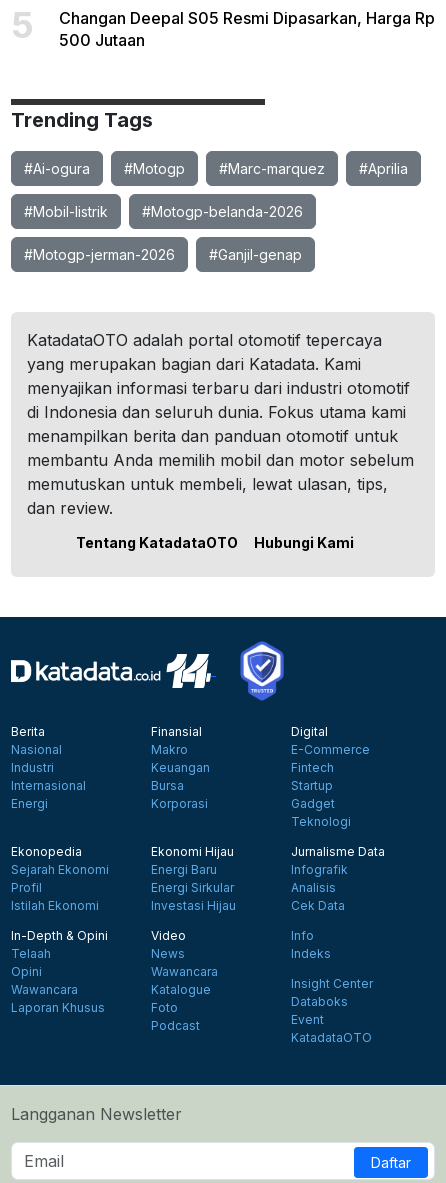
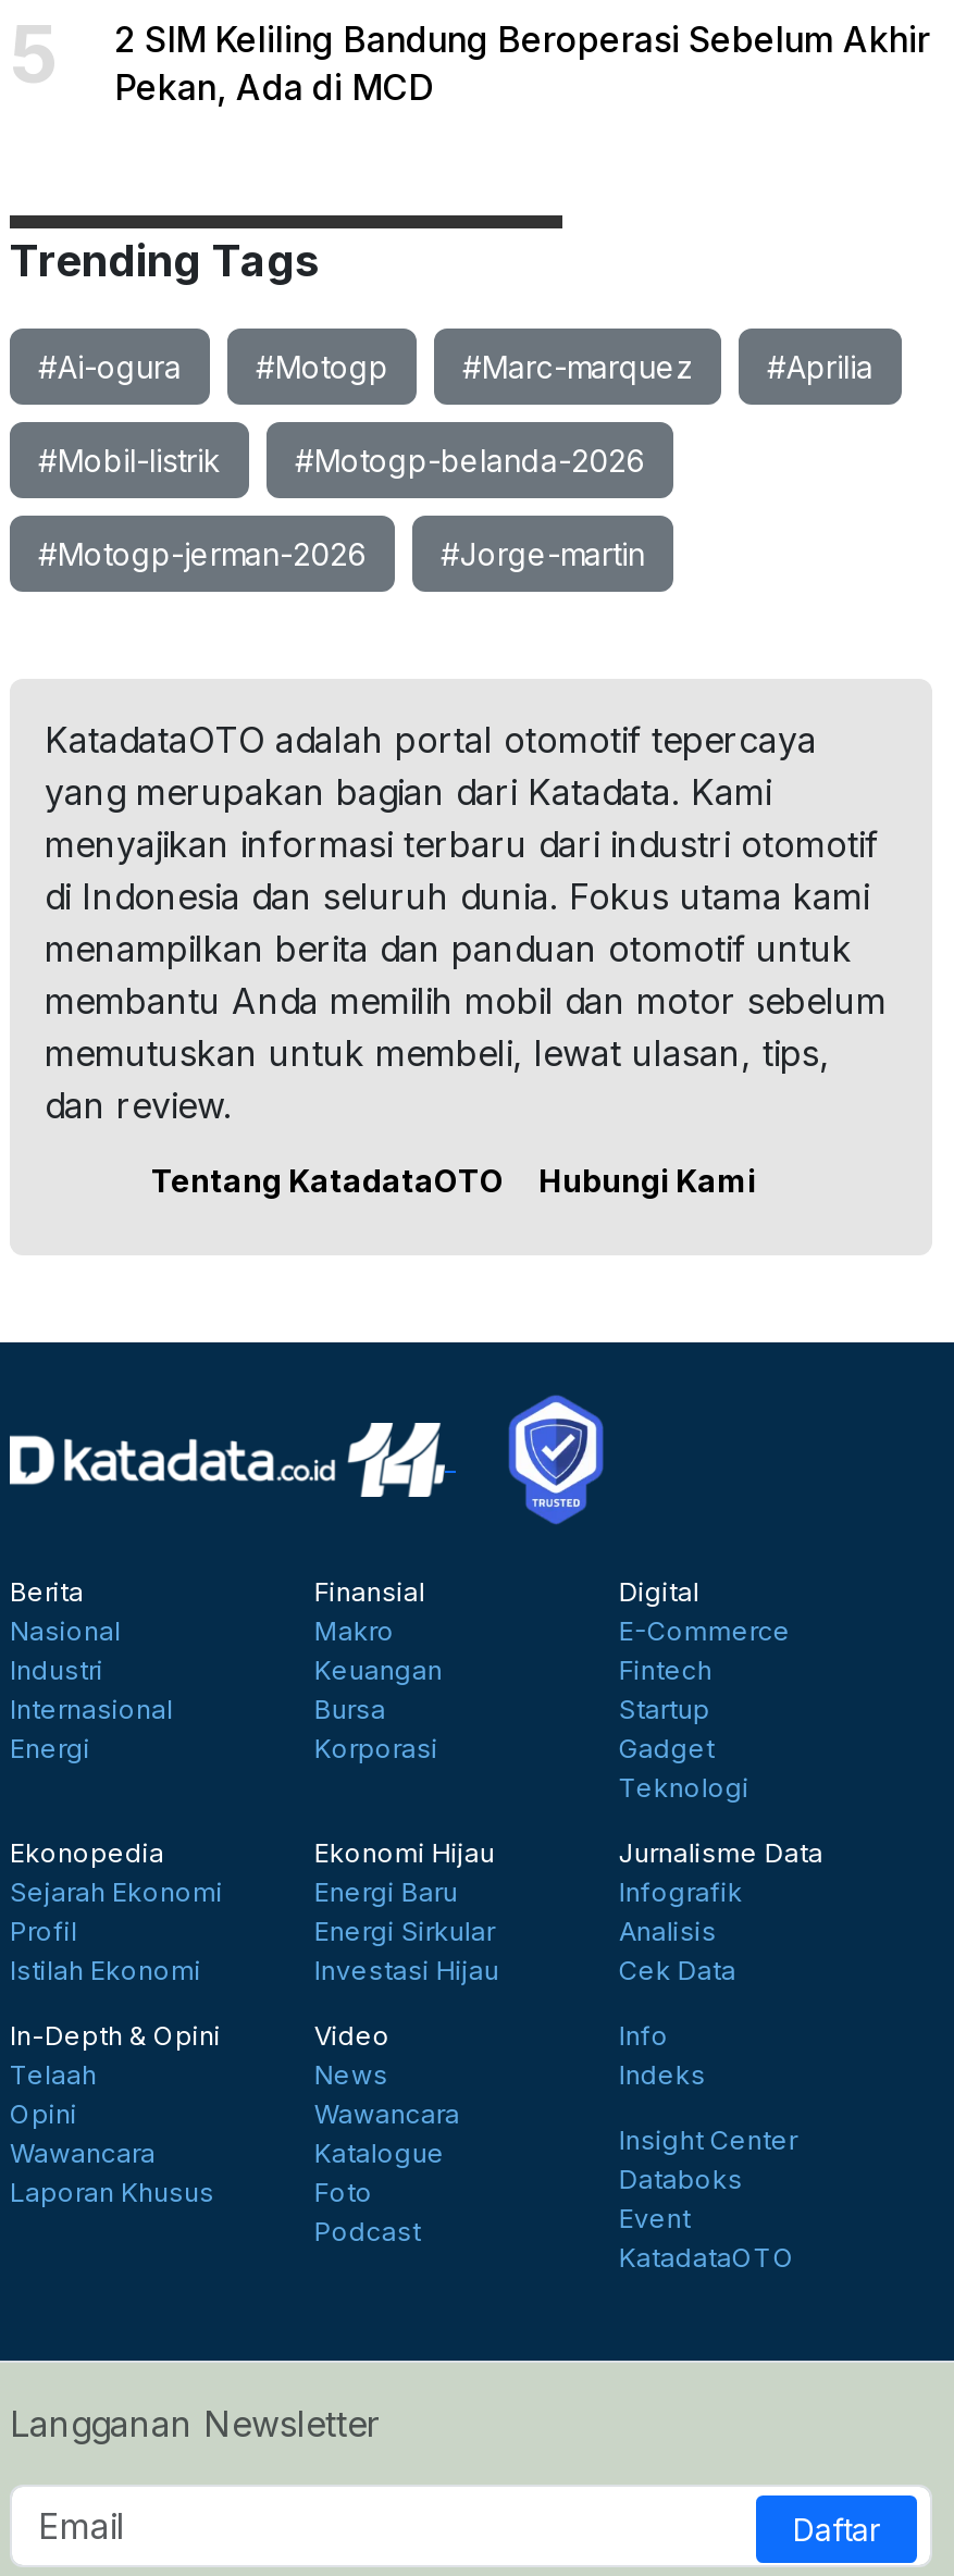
- Changan Deepal S05 Resmi Dipasarkan, Harga Rp
- 500 Jutaan
+ 2 SIM Keliling Bandung Beroperasi Sebelum Akhir
+ Pekan, Ada di MCD

- #Ganjil-genap
+ #Jorge-martin
